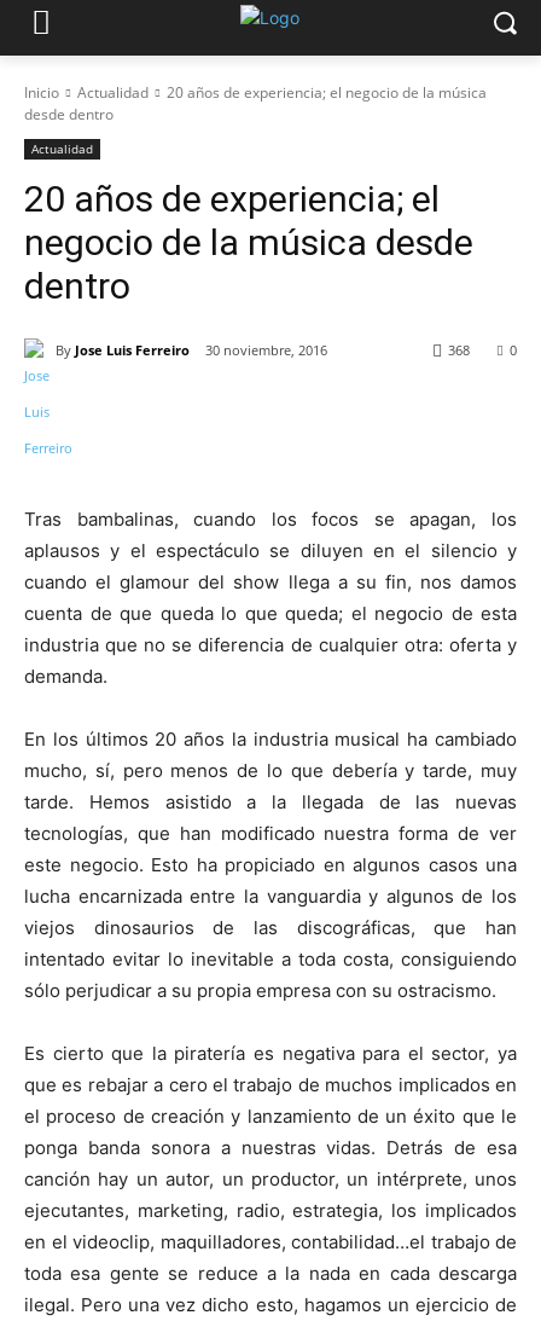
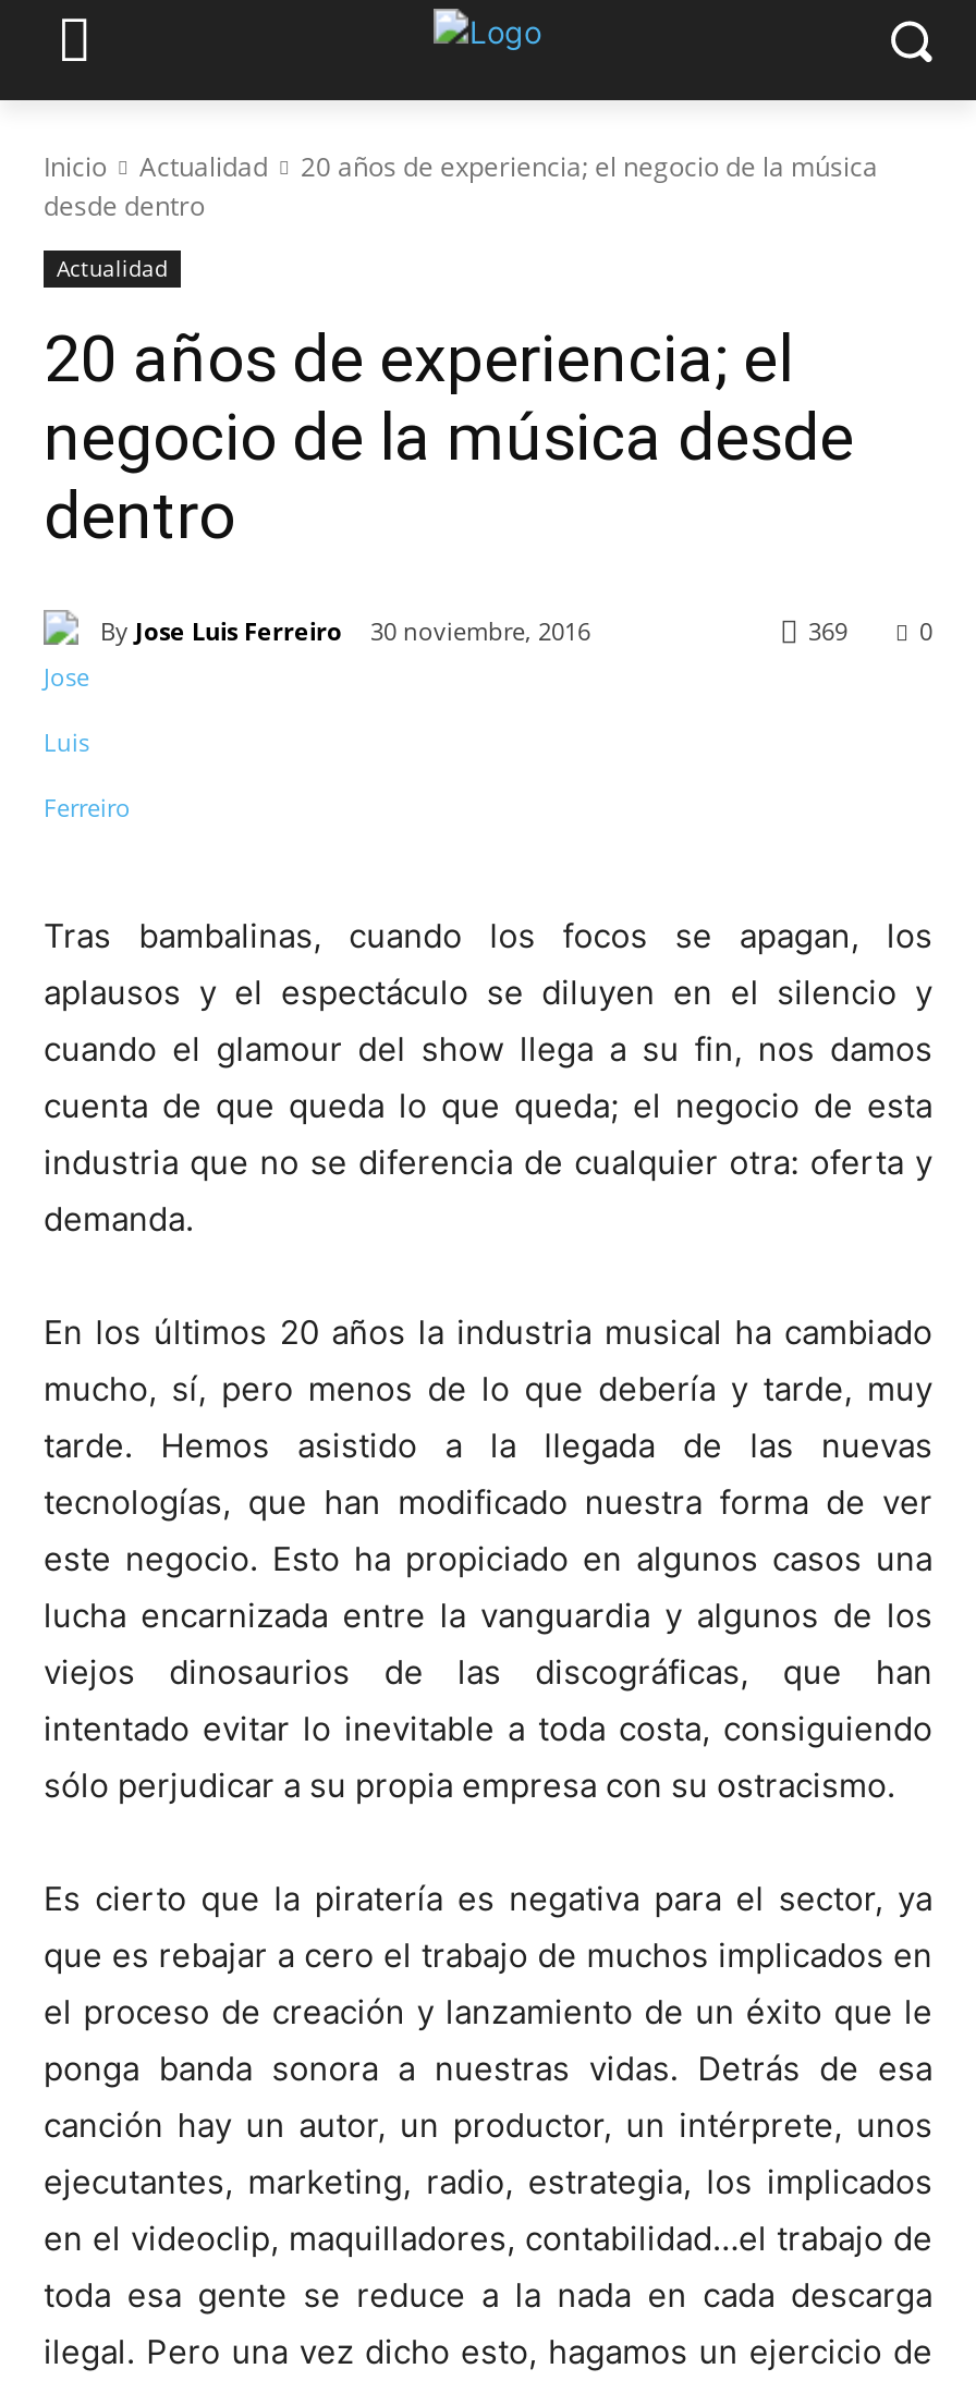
- 368
+ 369
